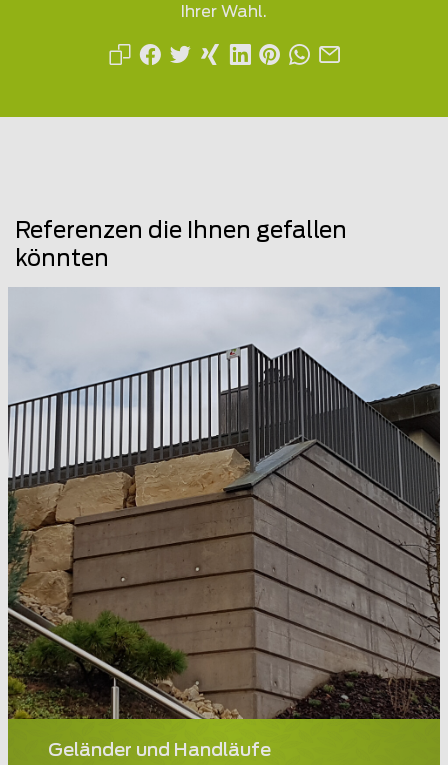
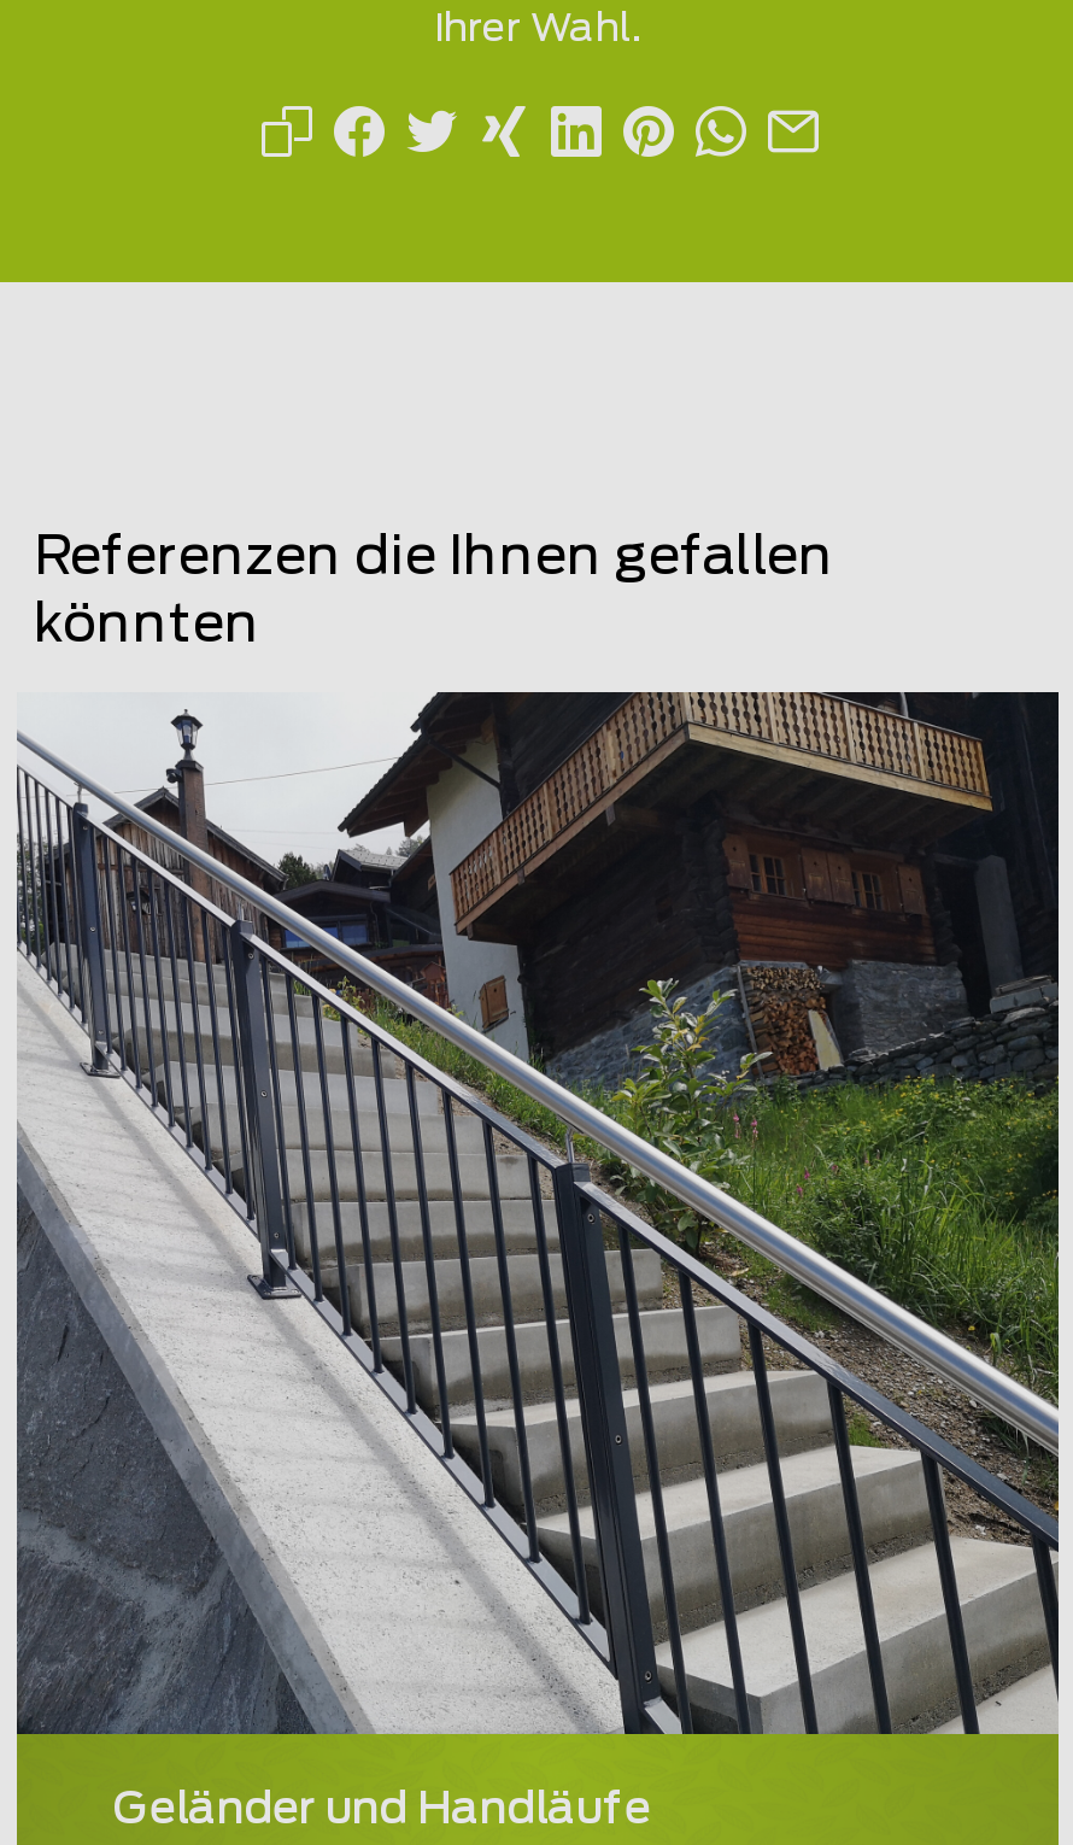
- [image]
+ [image]
